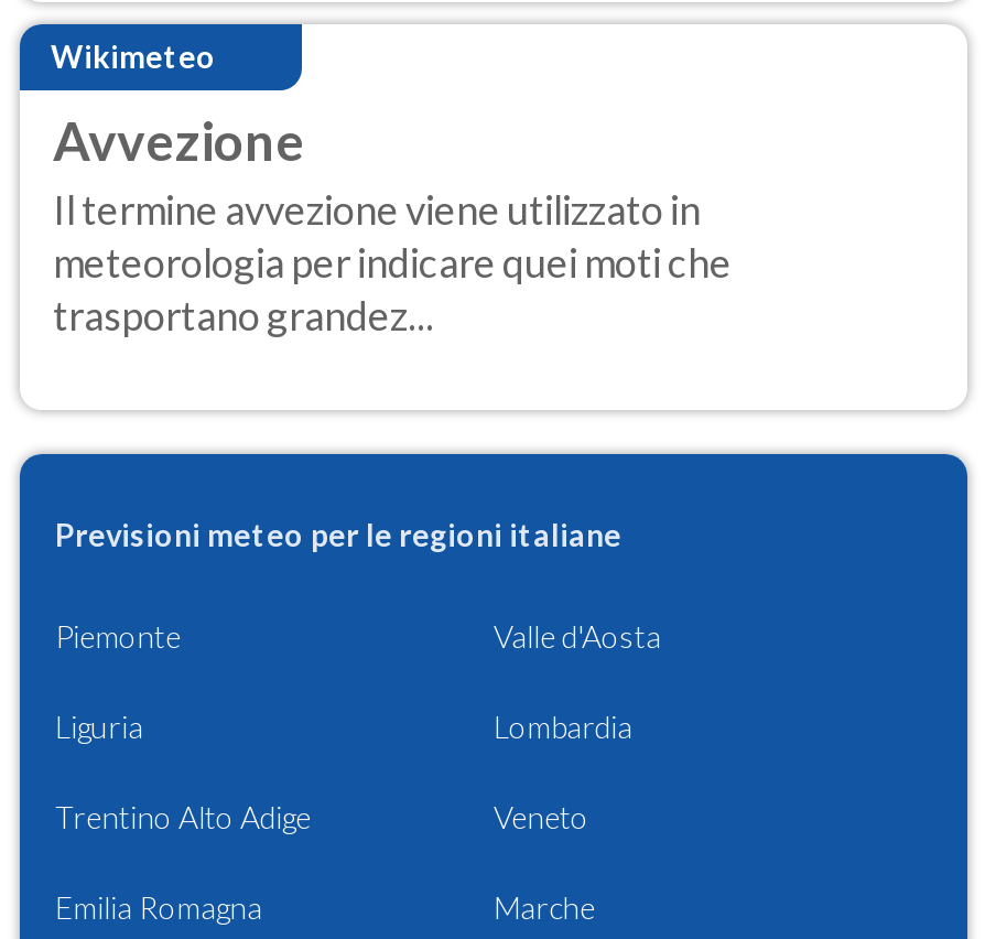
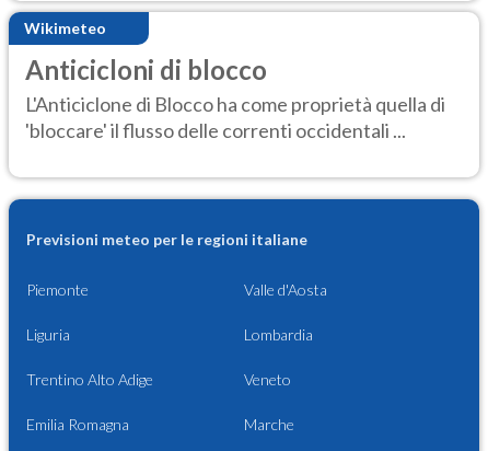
- Avvezione
- Il termine avvezione viene utilizzato in
- meteorologia per indicare quei moti che
- trasportano grandez...
+ Anticicloni di blocco
+ L'Anticiclone di Blocco ha come proprietà quella di
+ 'bloccare' il flusso delle correnti occidentali ...
